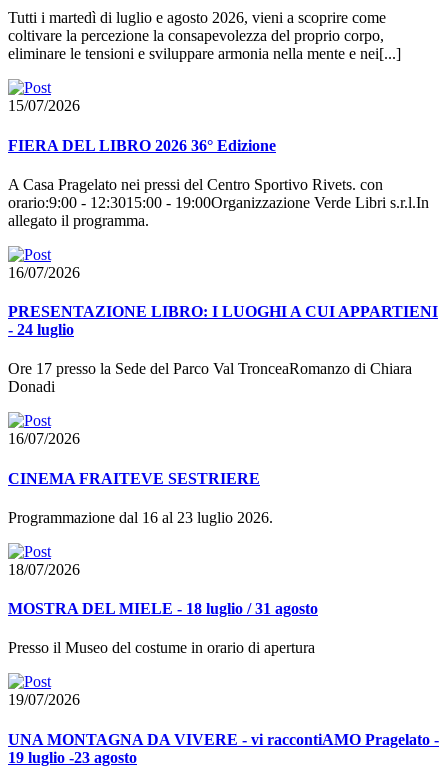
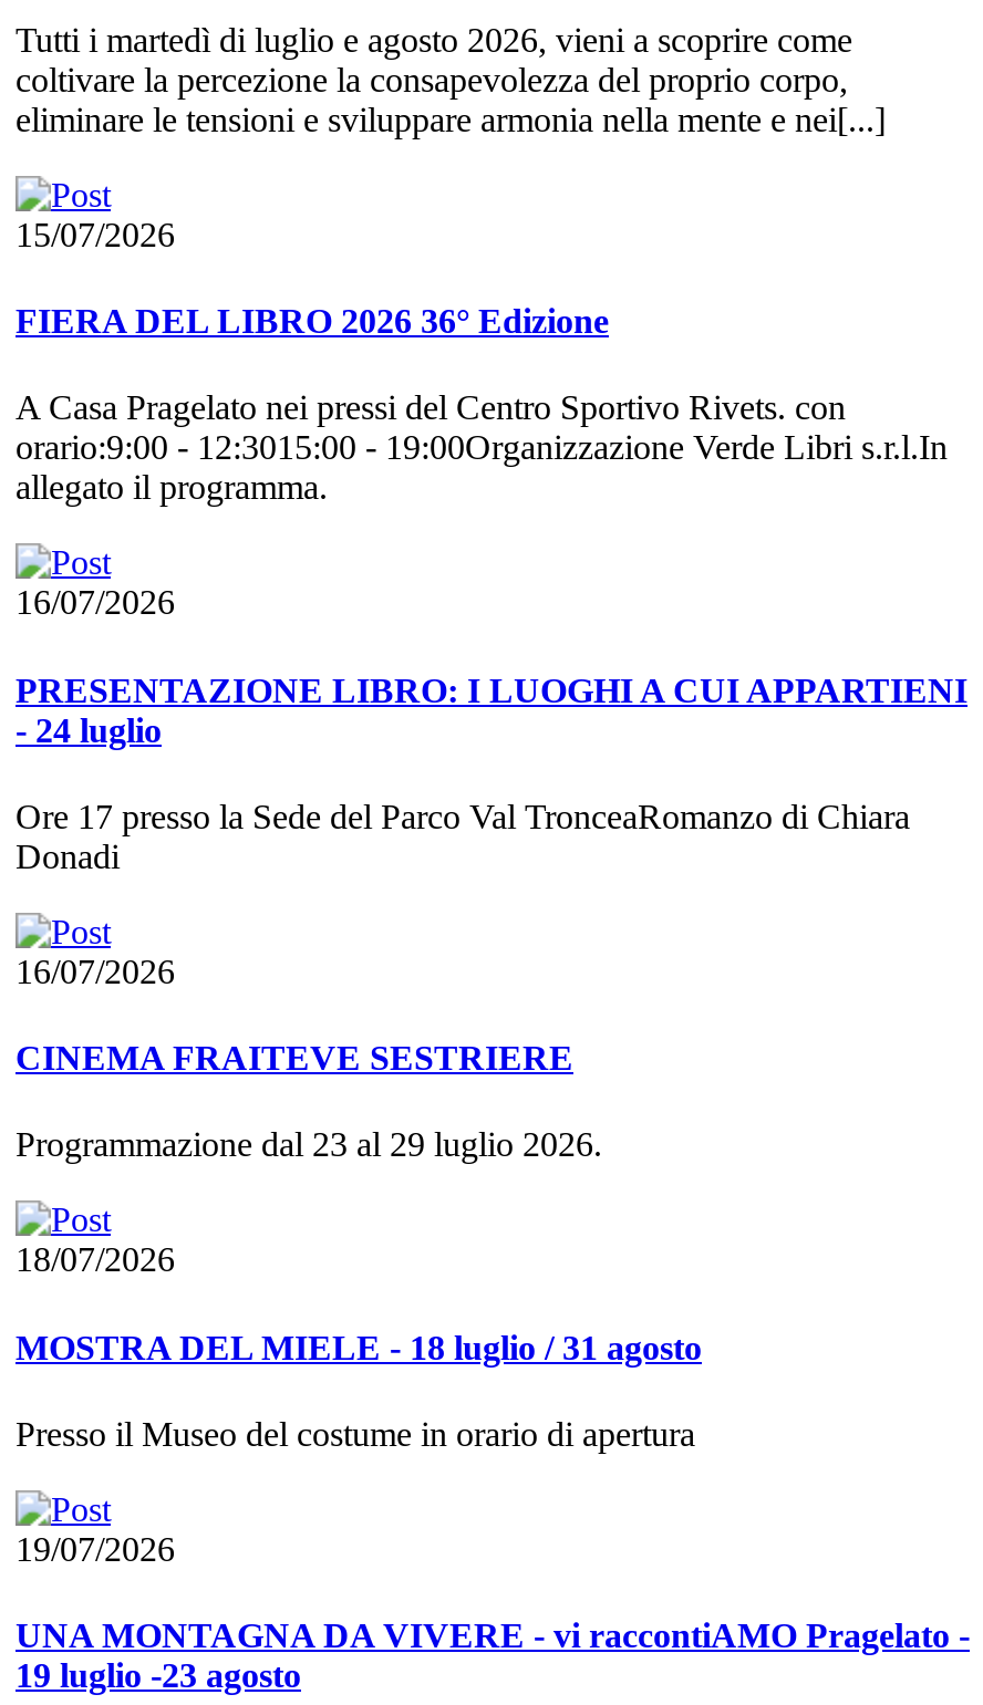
- Programmazione dal 16 al 23 luglio 2026.
+ Programmazione dal 23 al 29 luglio 2026.
